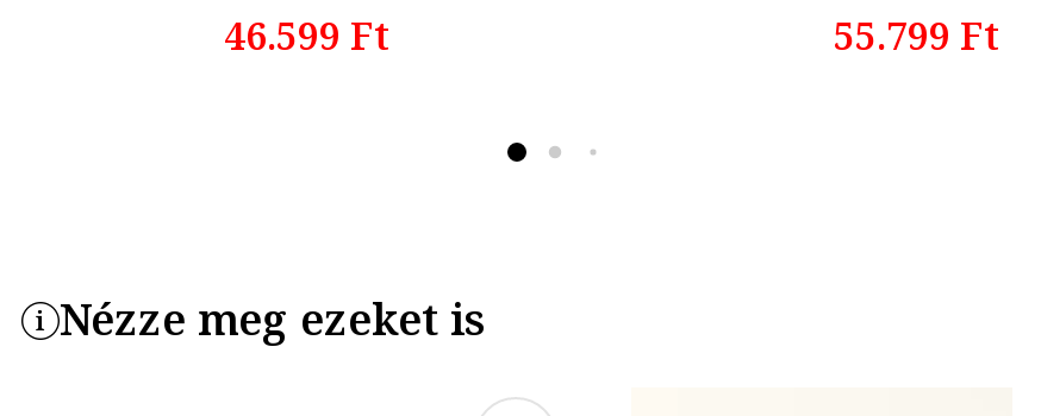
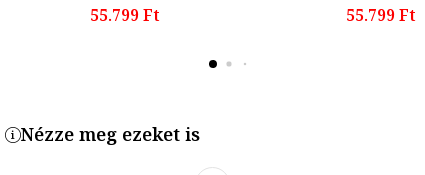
- 46.599 Ft
+ 55.799 Ft
